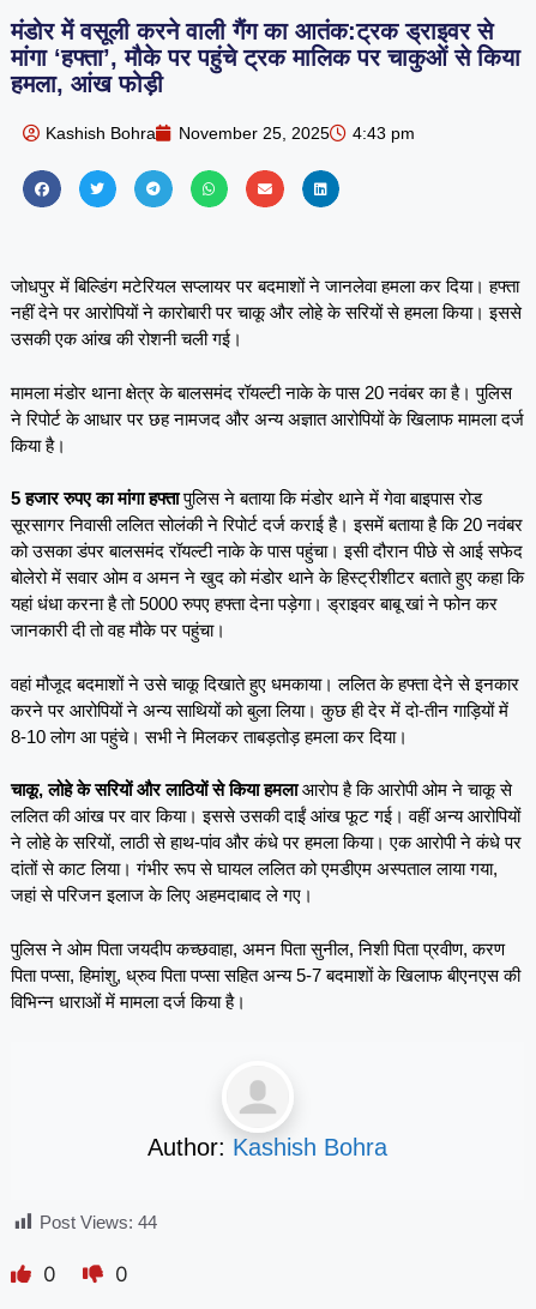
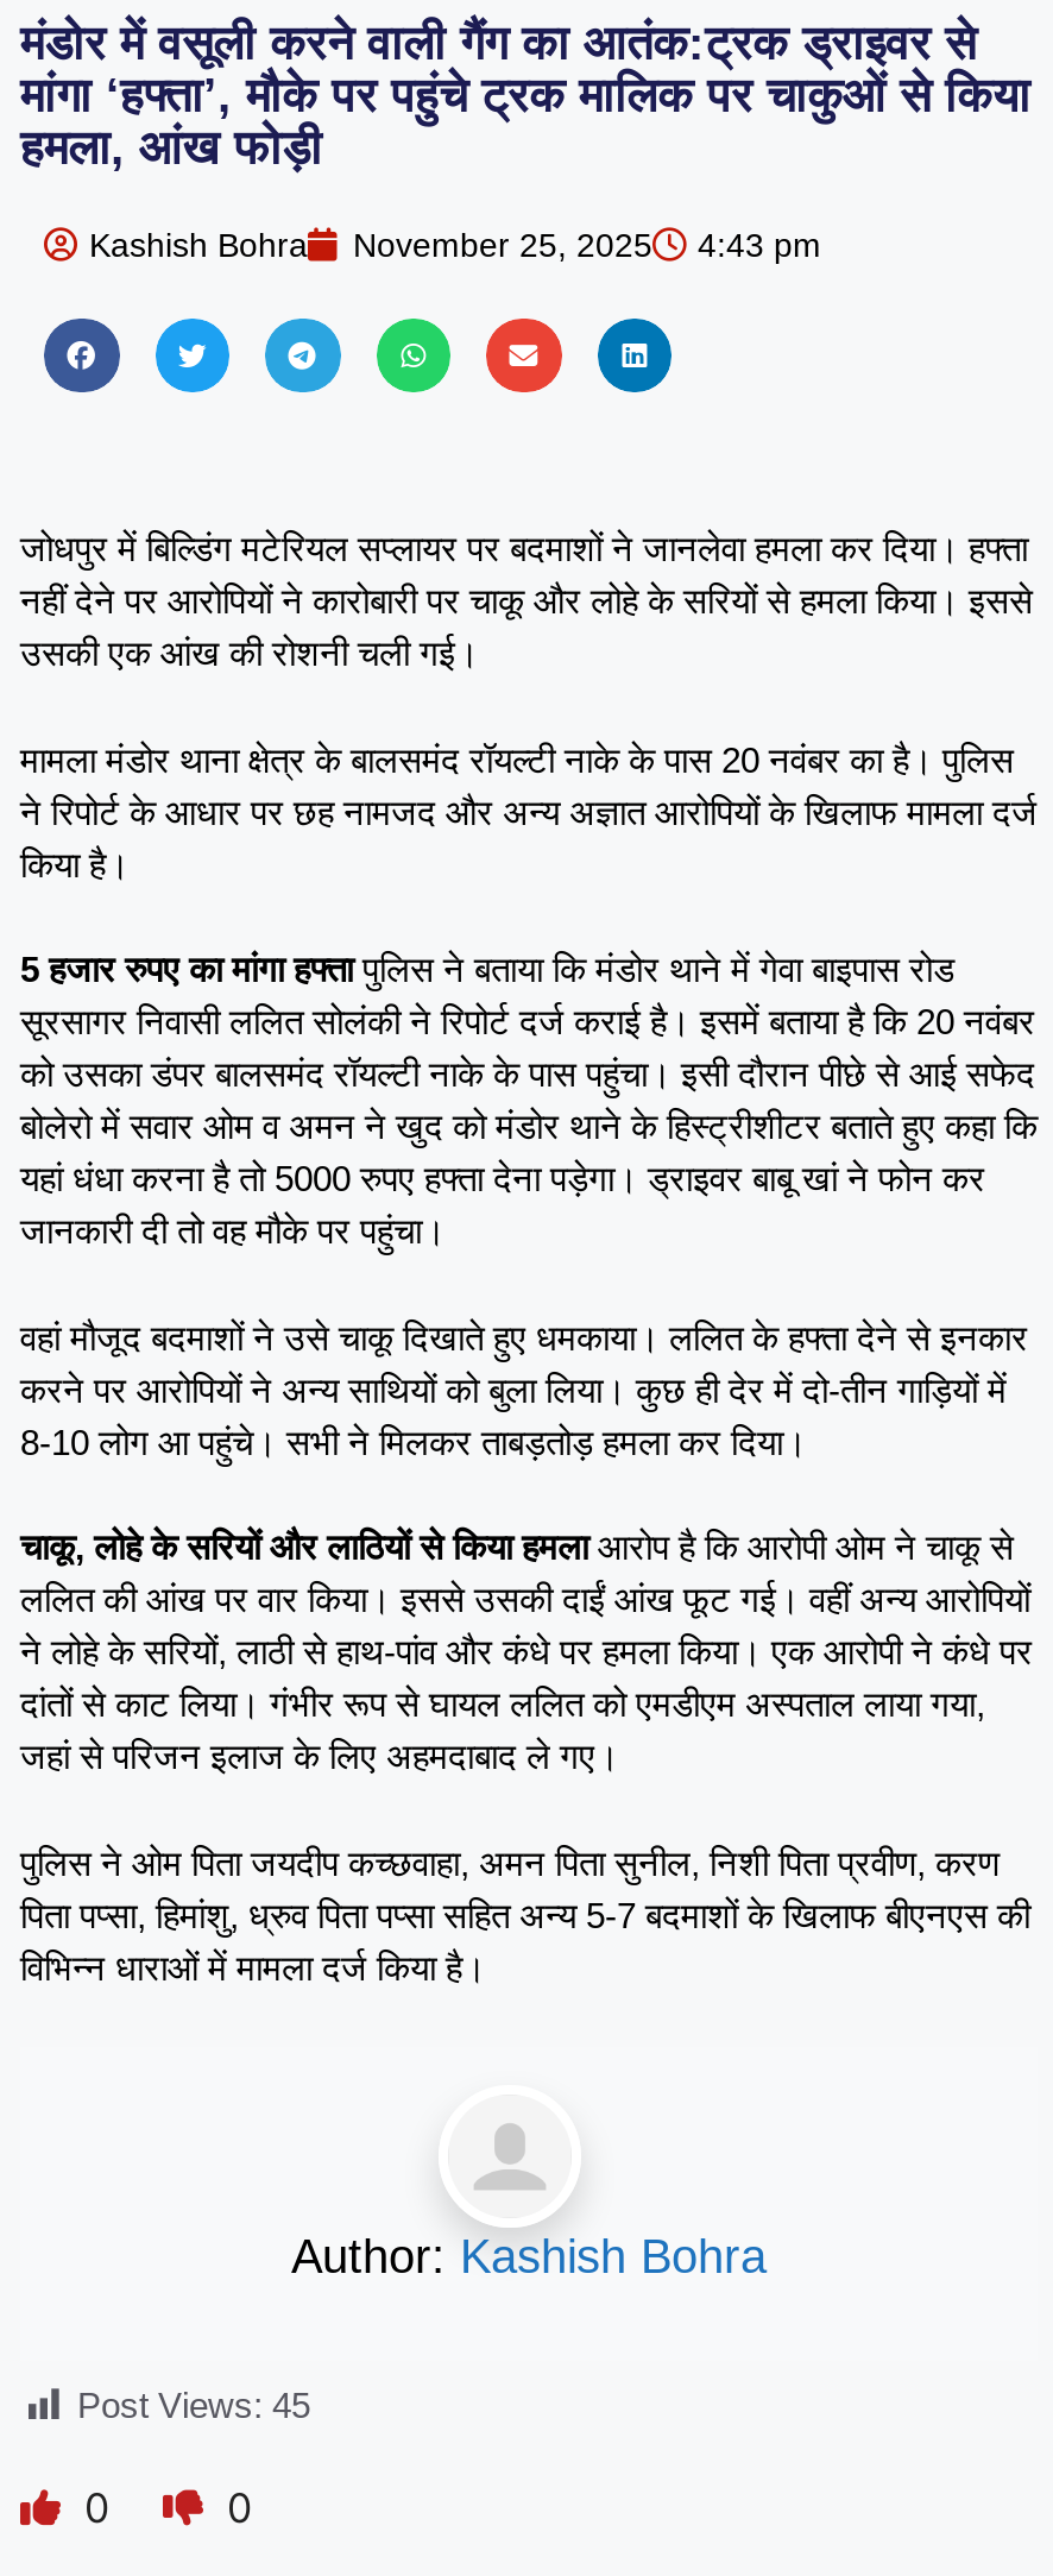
- Post Views: 44
+ Post Views: 45
